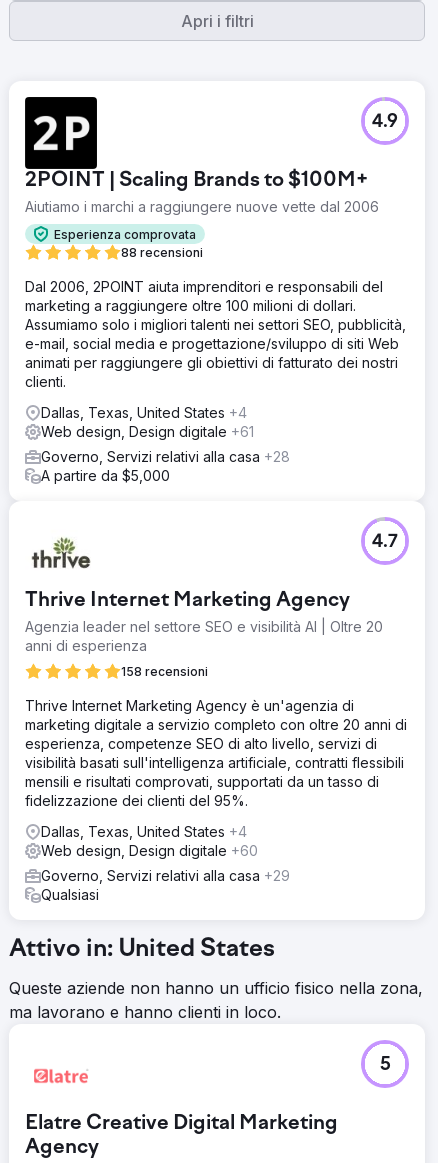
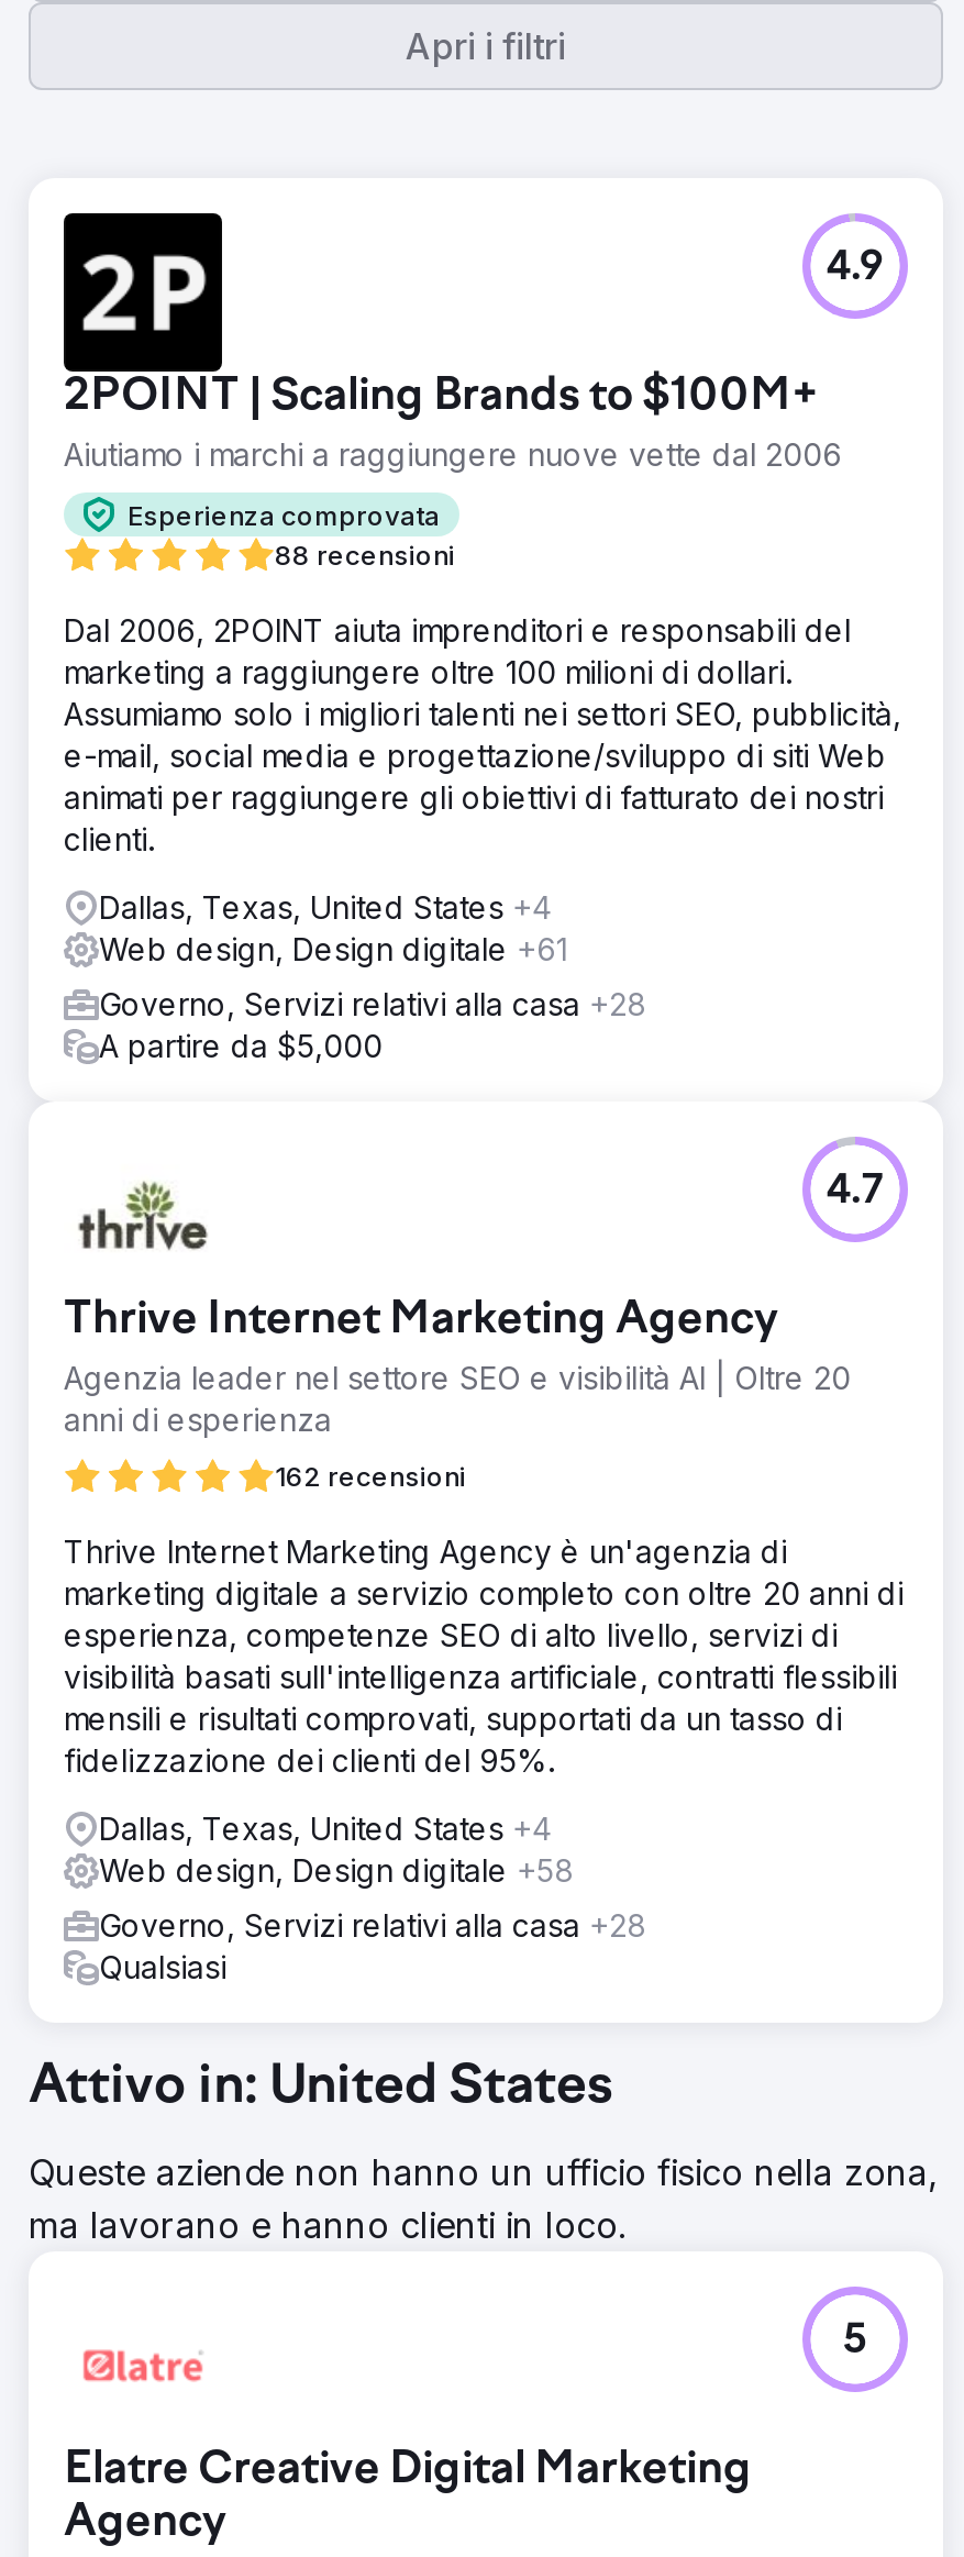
- 158 recensioni
+ 162 recensioni

- Web design, Design digitale +60
+ Web design, Design digitale +58

- Governo, Servizi relativi alla casa +29
+ Governo, Servizi relativi alla casa +28
